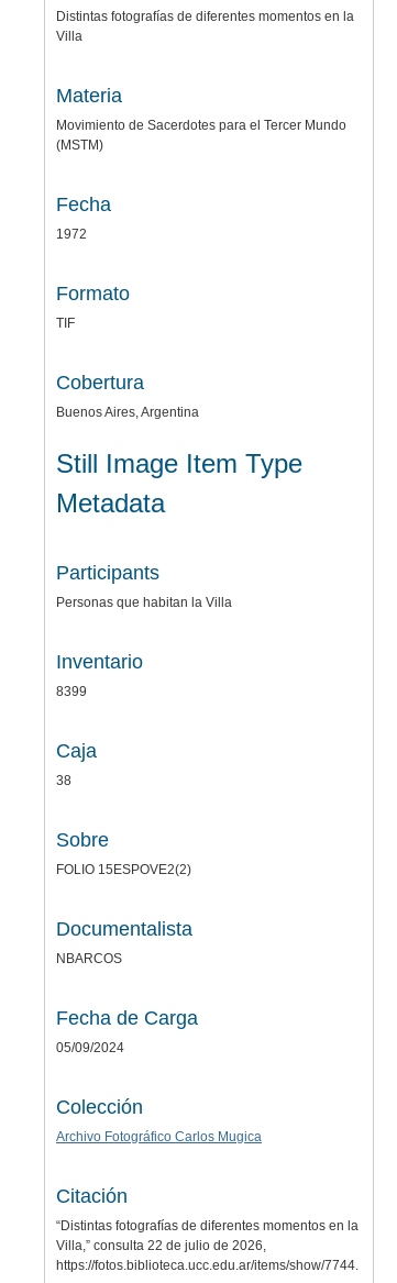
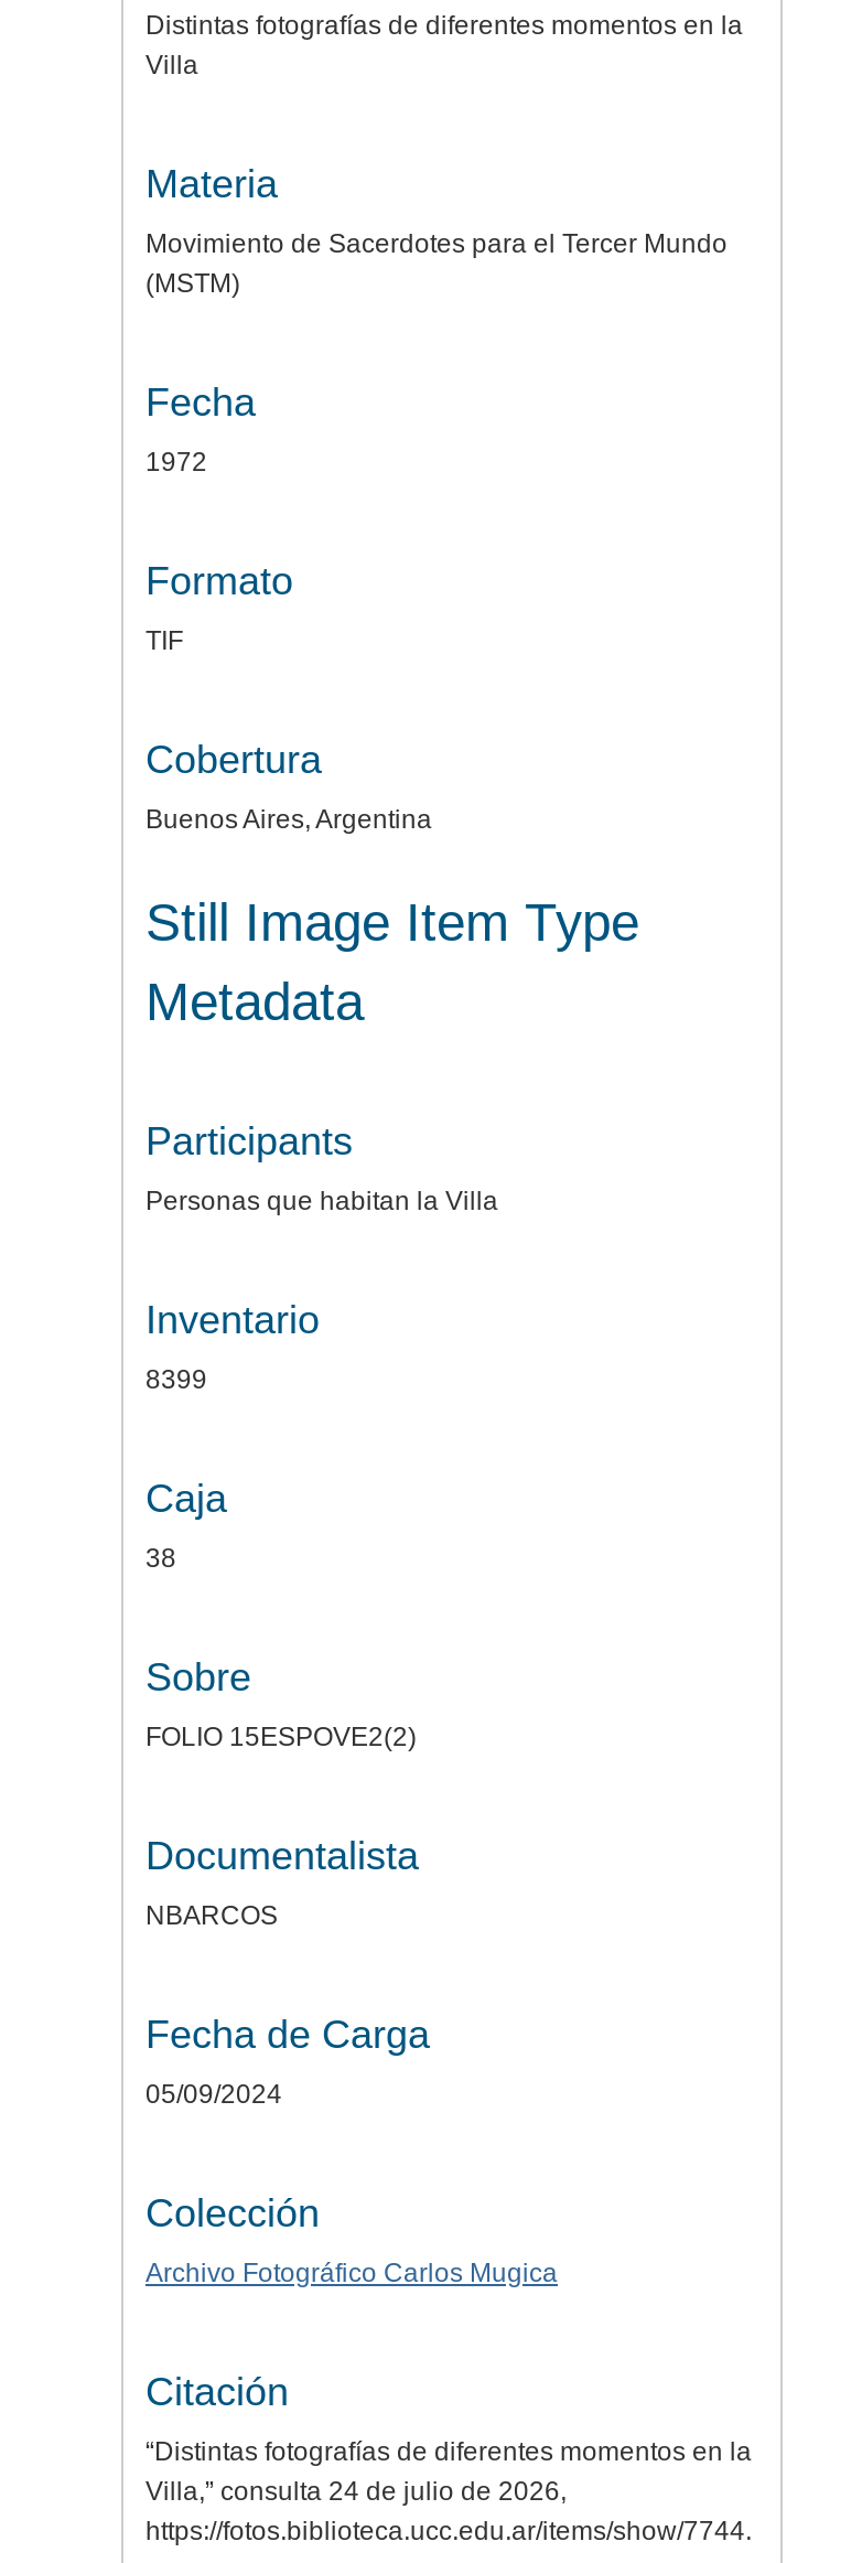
- Villa,” consulta 22 de julio de 2026,
+ Villa,” consulta 24 de julio de 2026,
